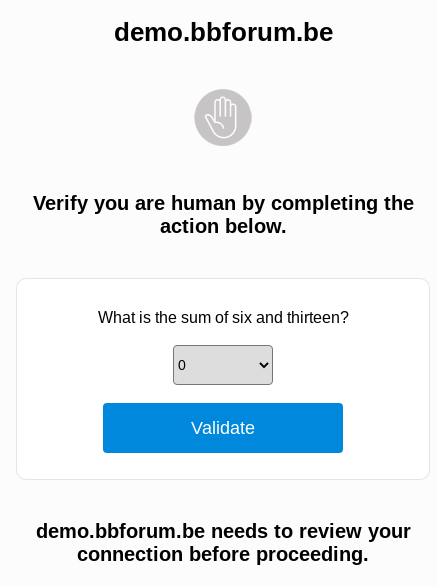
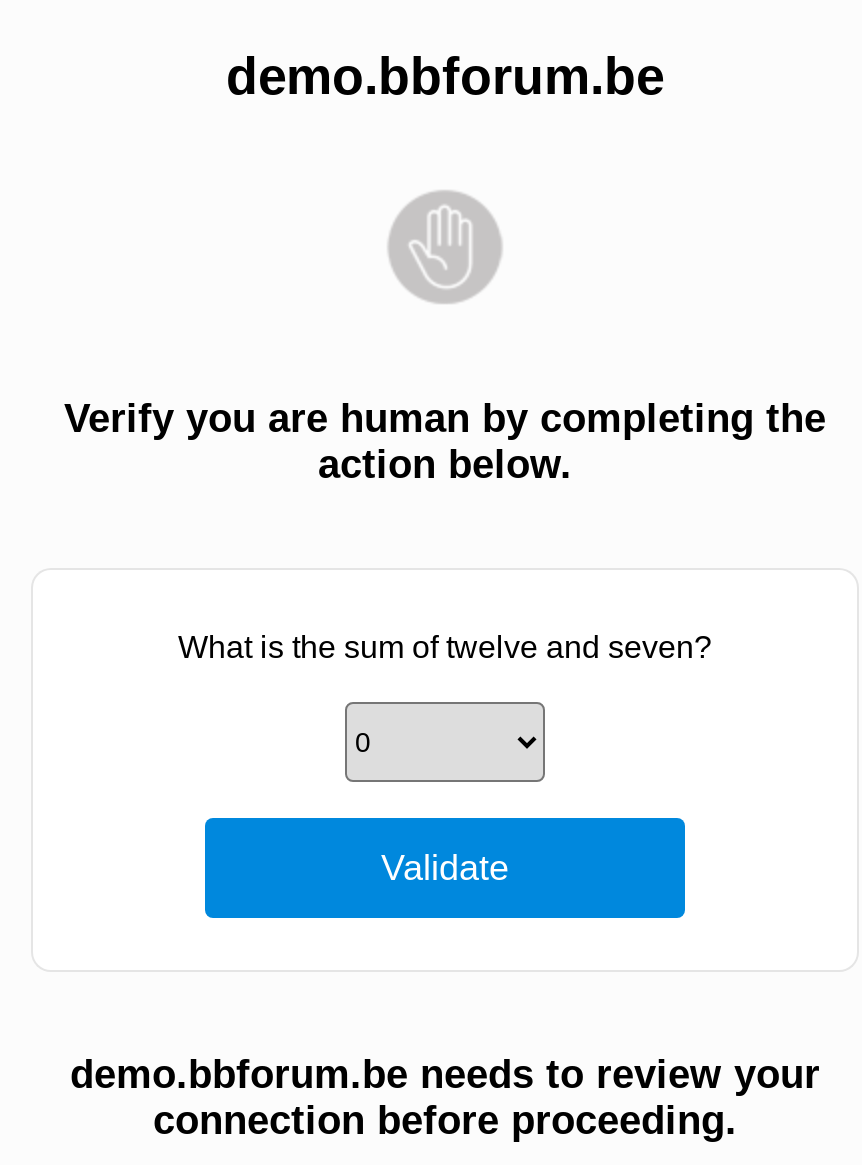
- What is the sum of six and thirteen?
+ What is the sum of twelve and seven?
